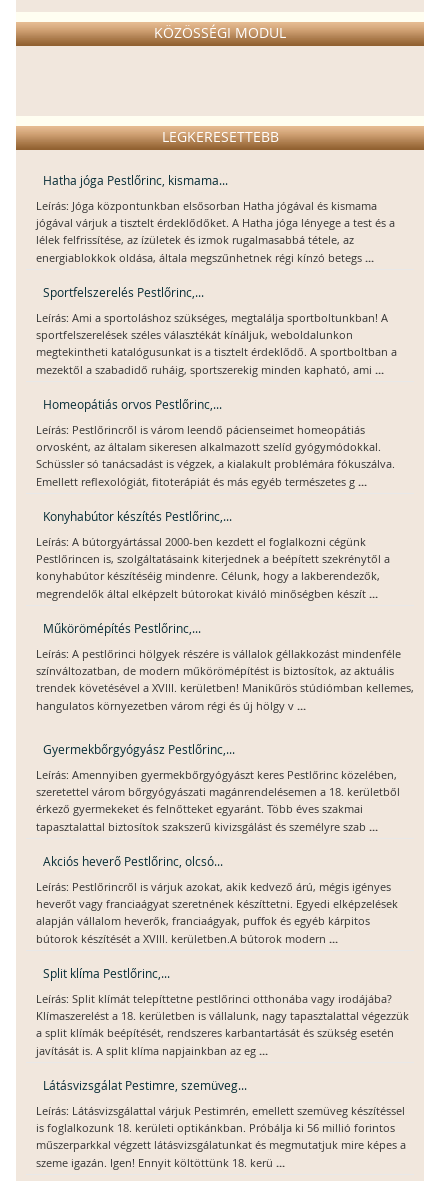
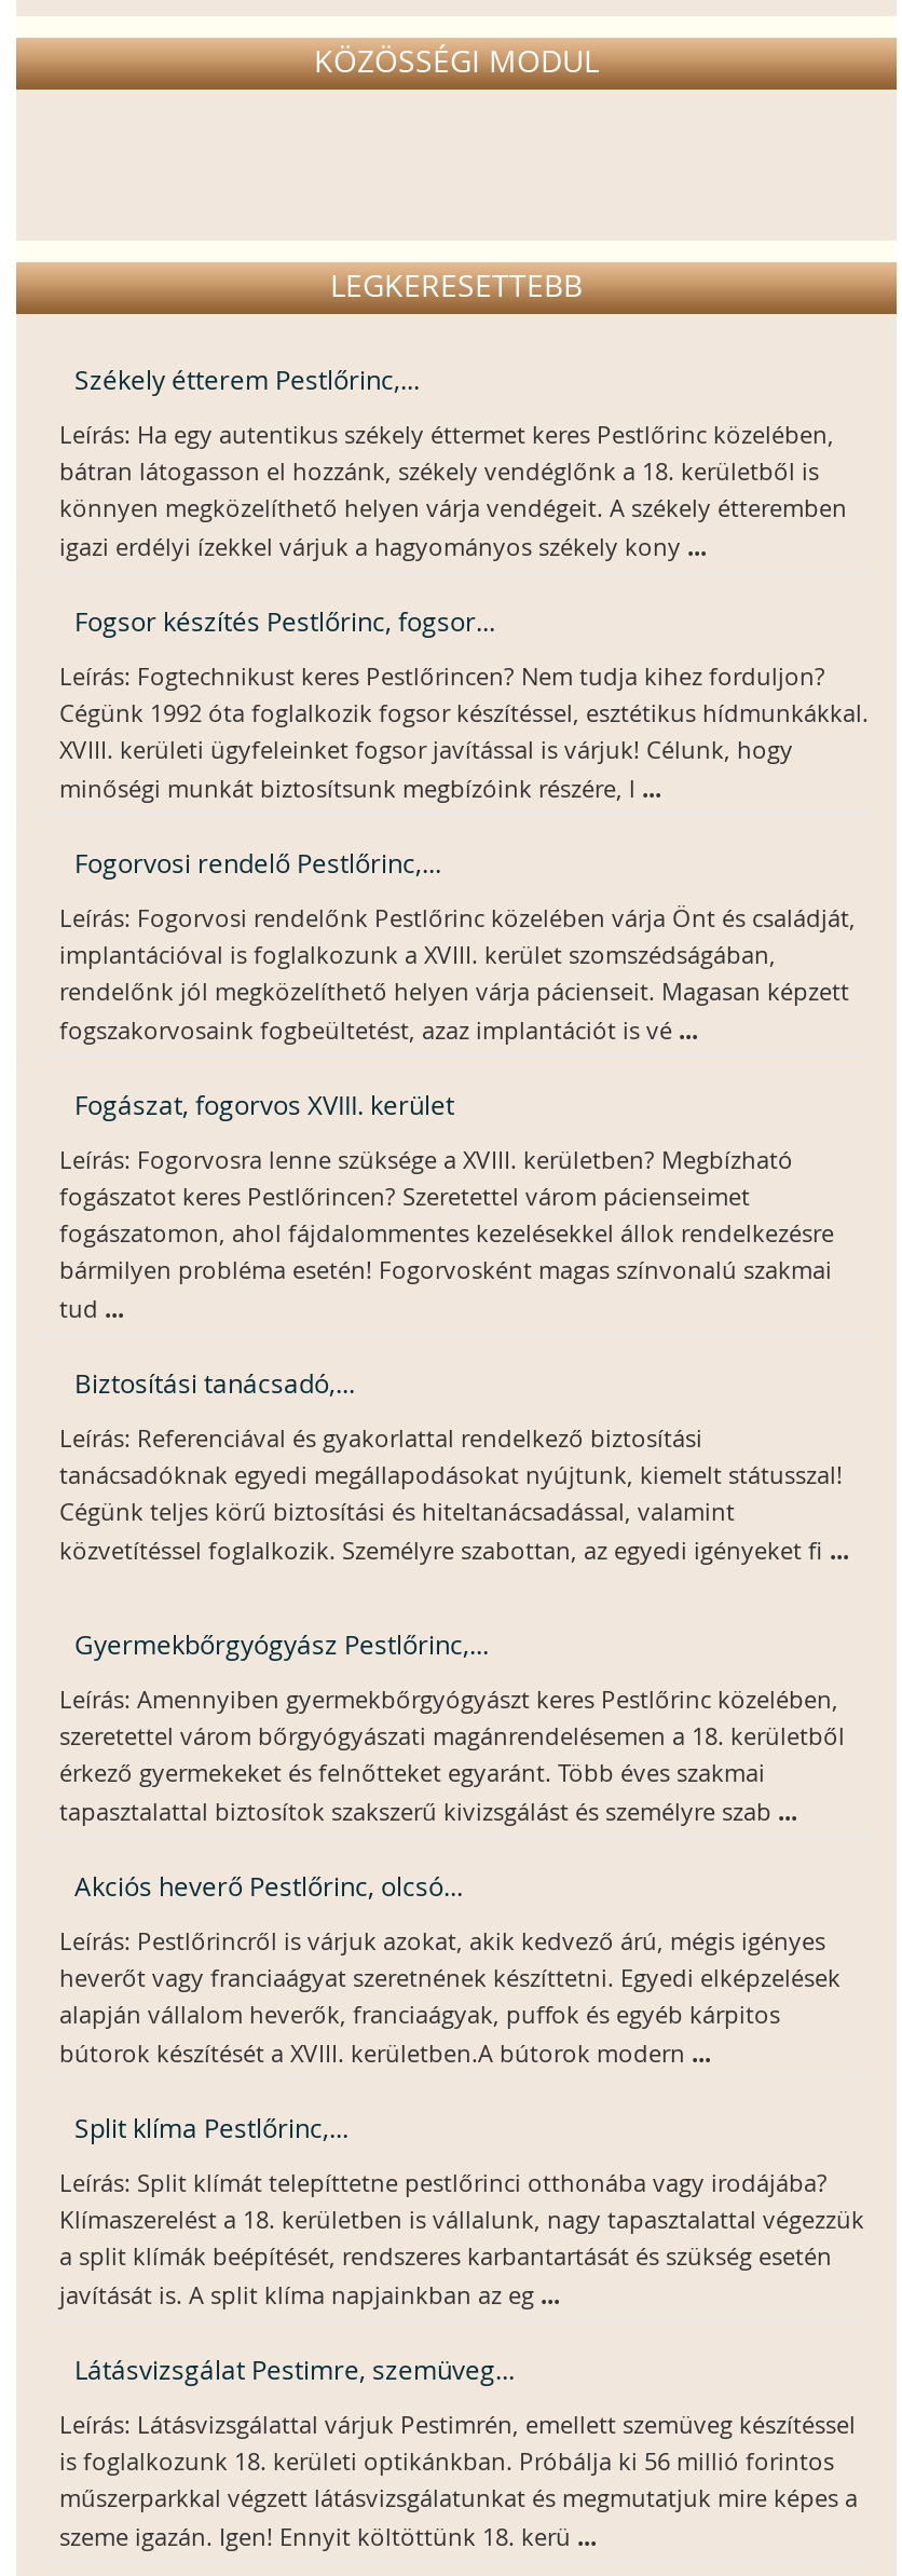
- Hatha jóga Pestlőrinc, kismama...
+ Székely étterem Pestlőrinc,...

- Leírás: Jóga központunkban elsősorban Hatha jógával és kismama
- jógával várjuk a tisztelt érdeklődőket. A Hatha jóga lényege a test és a
- lélek felfrissítése, az ízületek és izmok rugalmasabbá tétele, az
- energiablokkok oldása, általa megszűnhetnek régi kínzó betegs...
+ Leírás: Ha egy autentikus székely éttermet keres Pestlőrinc közelében,
+ bátran látogasson el hozzánk, székely vendéglőnk a 18. kerületből is
+ könnyen megközelíthető helyen várja vendégeit. A székely étteremben
+ igazi erdélyi ízekkel várjuk a hagyományos székely kony...

- Sportfelszerelés Pestlőrinc,...
+ Fogsor készítés Pestlőrinc, fogsor...

- Leírás: Ami a sportoláshoz szükséges, megtalálja sportboltunkban! A
- sportfelszerelések széles választékát kínáljuk, weboldalunkon
- megtekintheti katalógusunkat is a tisztelt érdeklődő. A sportboltban a
- mezektől a szabadidő ruháig, sportszerekig minden kapható, ami...
+ Leírás: Fogtechnikust keres Pestlőrincen? Nem tudja kihez forduljon?
+ Cégünk 1992 óta foglalkozik fogsor készítéssel, esztétikus hídmunkákkal.
+ XVIII. kerületi ügyfeleinket fogsor javítással is várjuk! Célunk, hogy
+ minőségi munkát biztosítsunk megbízóink részére, l...

- Homeopátiás orvos Pestlőrinc,...
+ Fogorvosi rendelő Pestlőrinc,...

- Leírás: Pestlőrincről is várom leendő pácienseimet homeopátiás
- orvosként, az általam sikeresen alkalmazott szelíd gyógymódokkal.
- Schüssler só tanácsadást is végzek, a kialakult problémára fókuszálva.
- Emellett reflexológiát, fitoterápiát és más egyéb természetes g...
+ Leírás: Fogorvosi rendelőnk Pestlőrinc közelében várja Önt és családját,
+ implantációval is foglalkozunk a XVIII. kerület szomszédságában,
+ rendelőnk jól megközelíthető helyen várja pácienseit. Magasan képzett
+ fogszakorvosaink fogbeültetést, azaz implantációt is vé...

- Konyhabútor készítés Pestlőrinc,...
+ Fogászat, fogorvos XVIII. kerület

- Leírás: A bútorgyártással 2000-ben kezdett el foglalkozni cégünk
- Pestlőrincen is, szolgáltatásaink kiterjednek a beépített szekrénytől a
- konyhabútor készítéséig mindenre. Célunk, hogy a lakberendezők,
- megrendelők által elképzelt bútorokat kiváló minőségben készít...
+ Leírás: Fogorvosra lenne szüksége a XVIII. kerületben? Megbízható
+ fogászatot keres Pestlőrincen? Szeretettel várom pácienseimet
+ fogászatomon, ahol fájdalommentes kezelésekkel állok rendelkezésre
+ bármilyen probléma esetén! Fogorvosként magas színvonalú szakmai
+ tud...

- Műkörömépítés Pestlőrinc,...
+ Biztosítási tanácsadó,...

- Leírás: A pestlőrinci hölgyek részére is vállalok géllakkozást mindenféle
- színváltozatban, de modern műkörömépítést is biztosítok, az aktuális
- trendek követésével a XVIII. kerületben! Manikűrös stúdiómban kellemes,
- hangulatos környezetben várom régi és új hölgy v...
+ Leírás: Referenciával és gyakorlattal rendelkező biztosítási
+ tanácsadóknak egyedi megállapodásokat nyújtunk, kiemelt státusszal!
+ Cégünk teljes körű biztosítási és hiteltanácsadással, valamint
+ közvetítéssel foglalkozik. Személyre szabottan, az egyedi igényeket fi...
